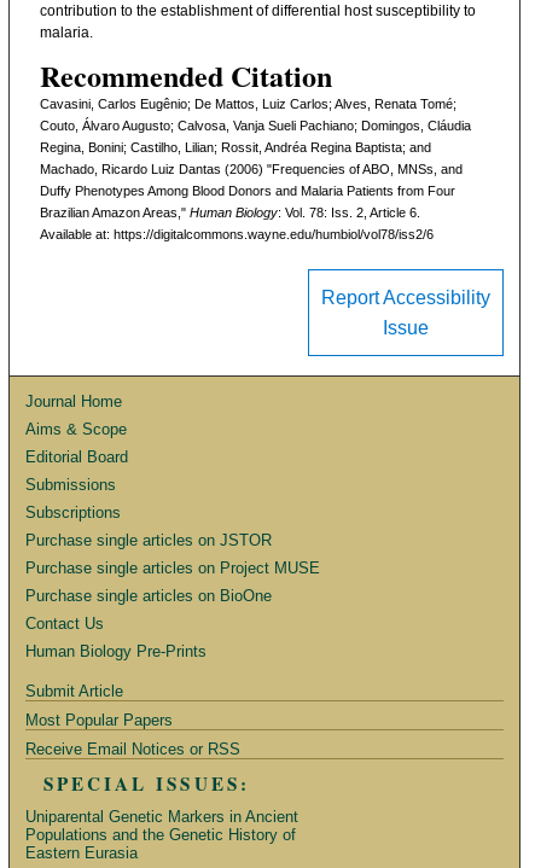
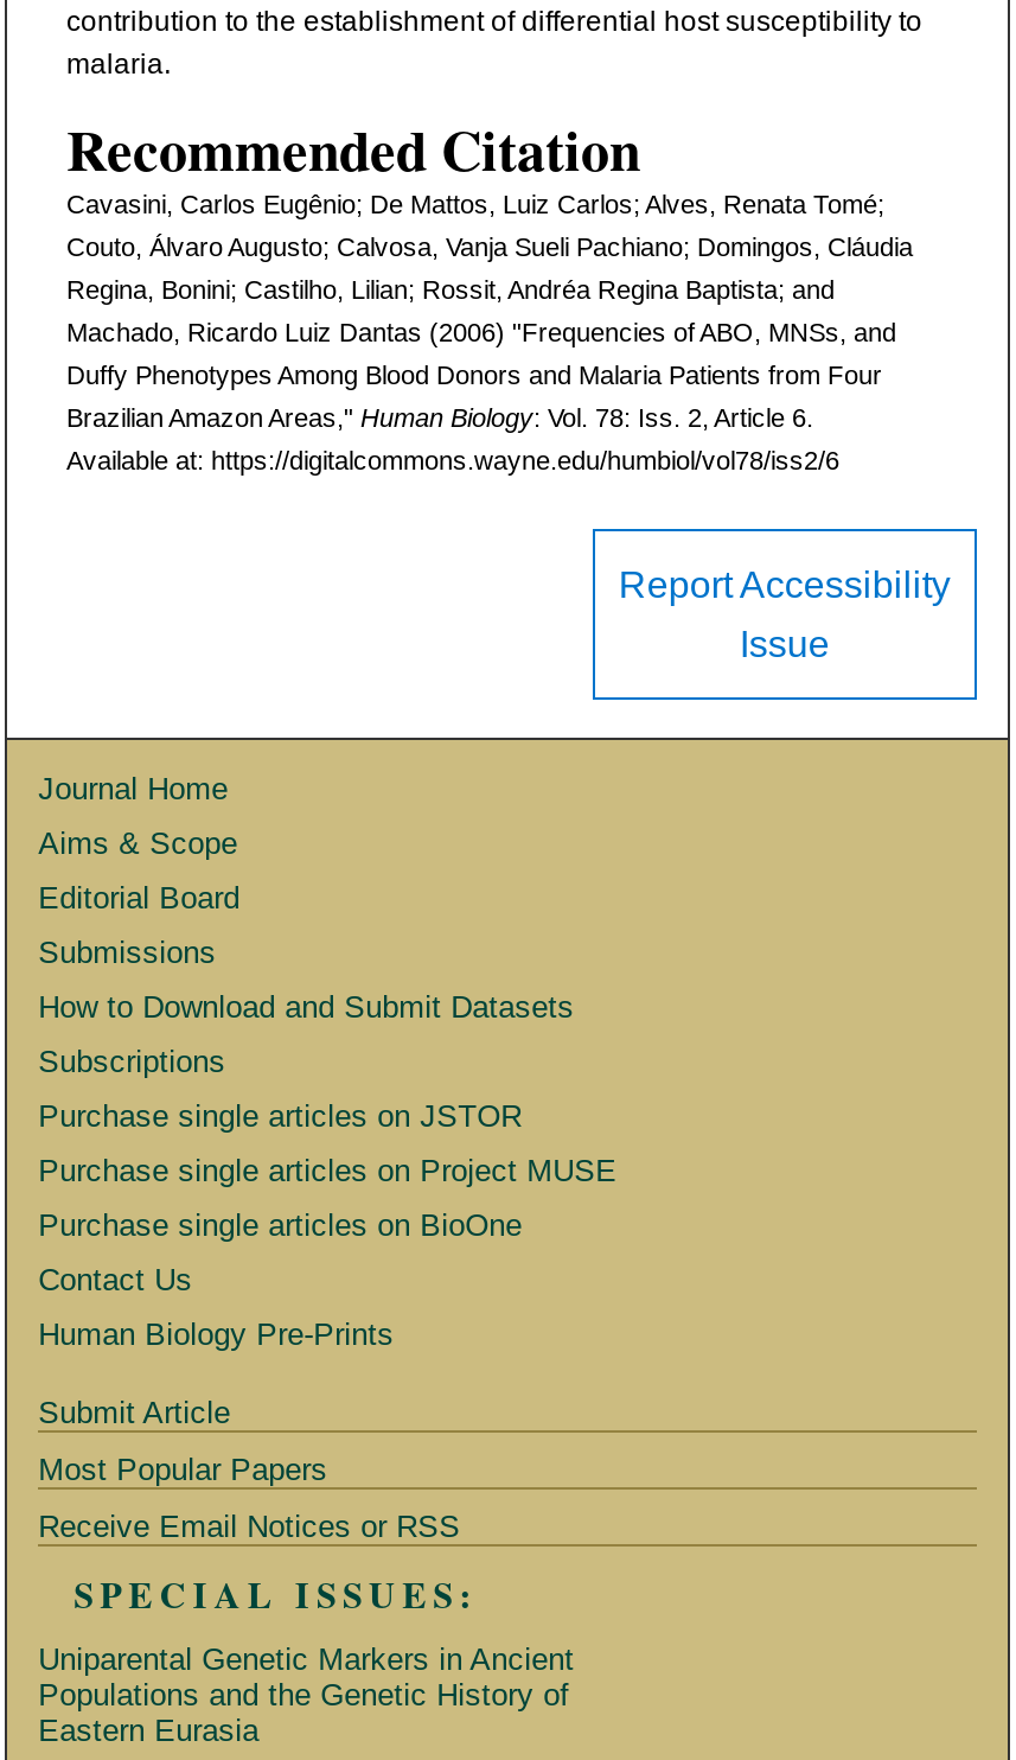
+ How to Download and Submit Datasets
